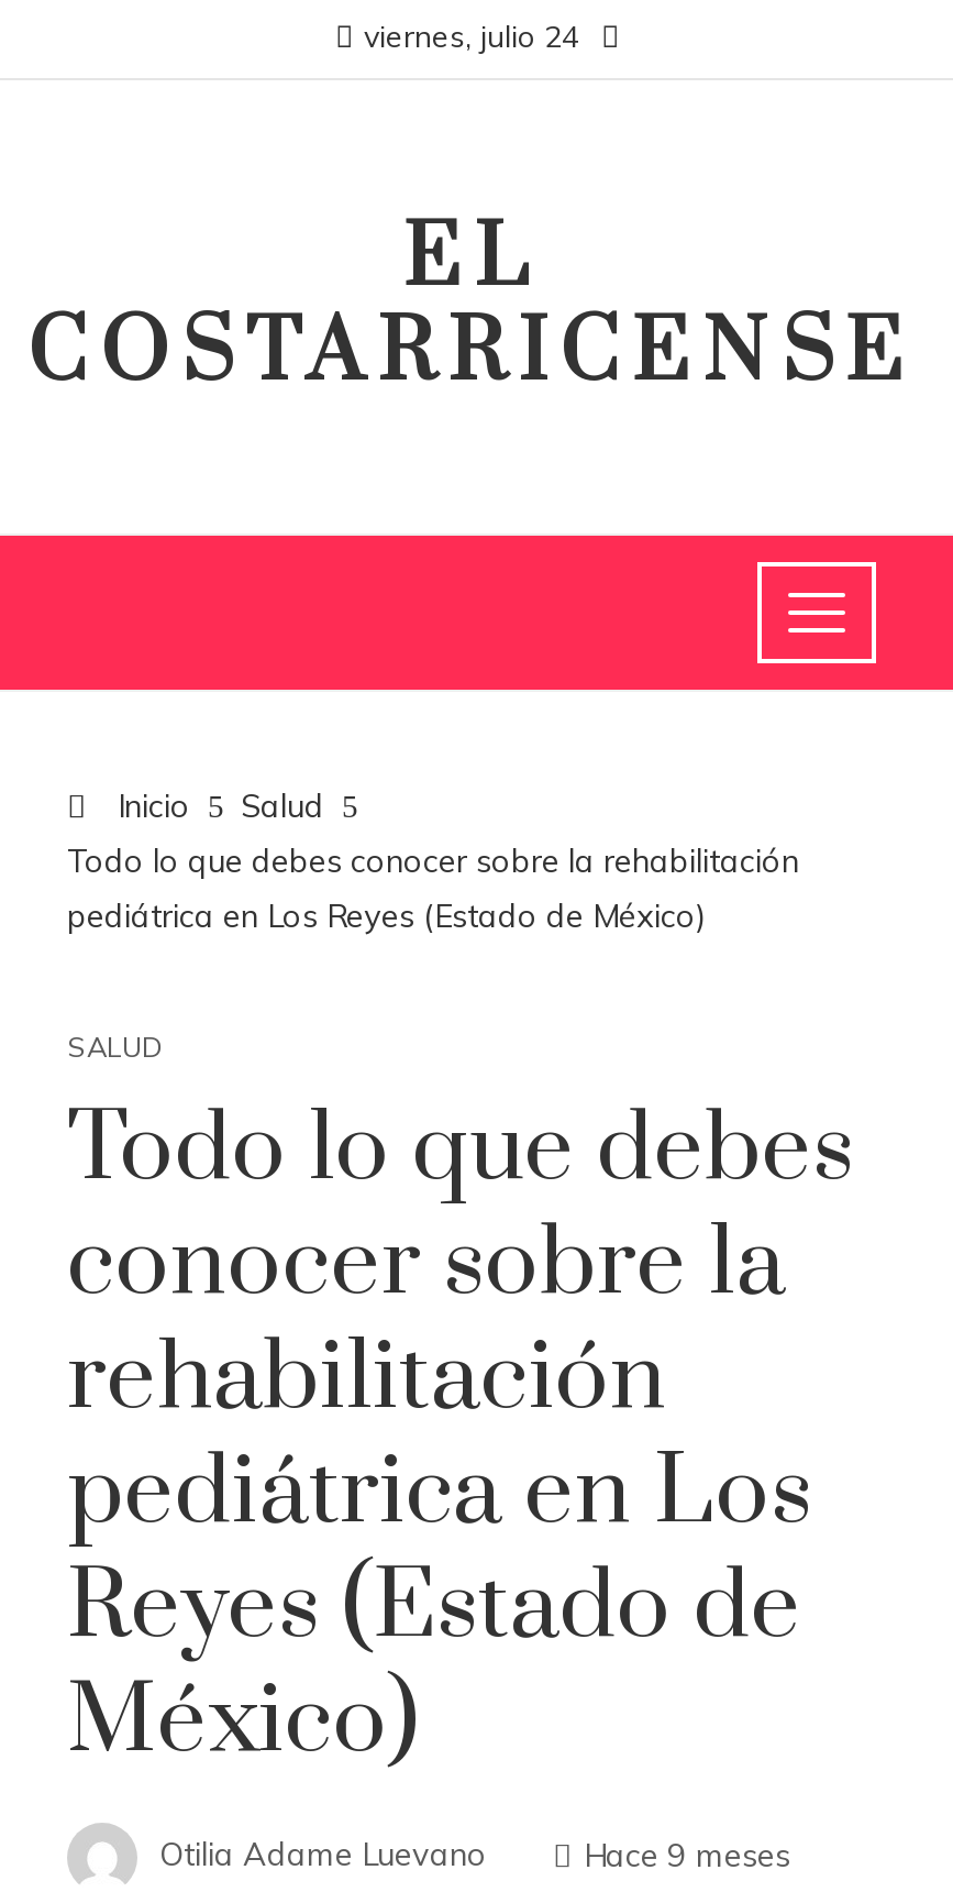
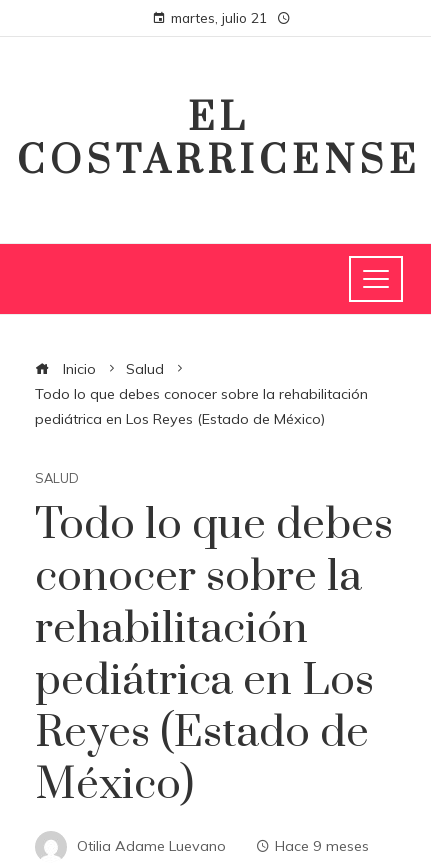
- viernes, julio 24
+ martes, julio 21
